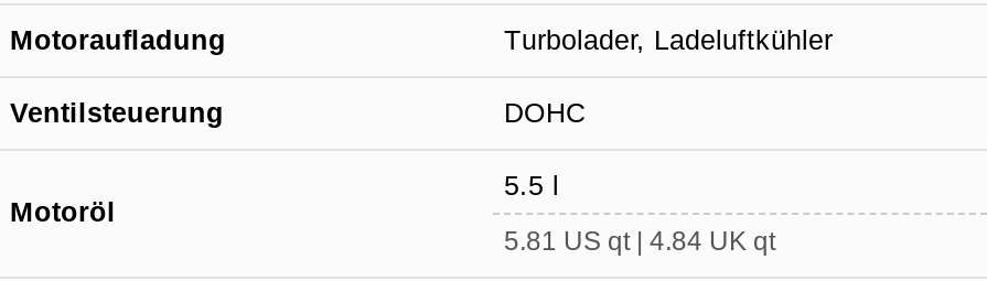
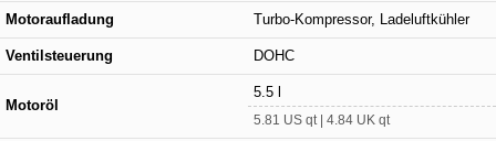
- Turbolader, Ladeluftkühler
+ Turbo-Kompressor, Ladeluftkühler
